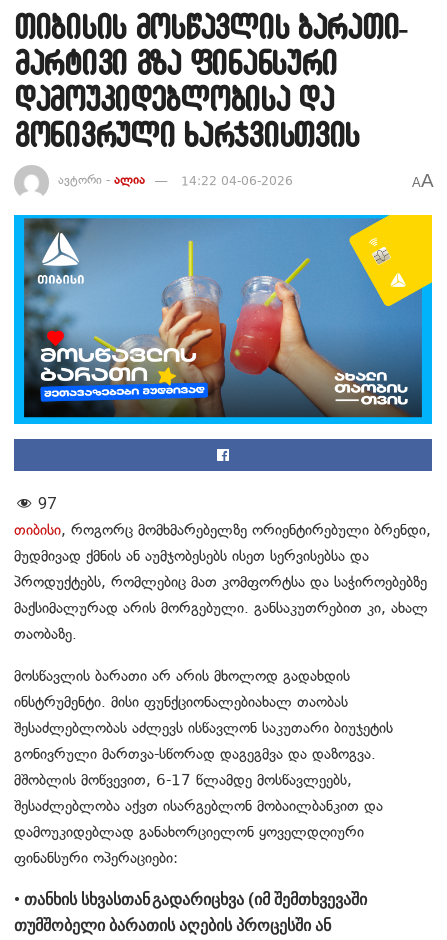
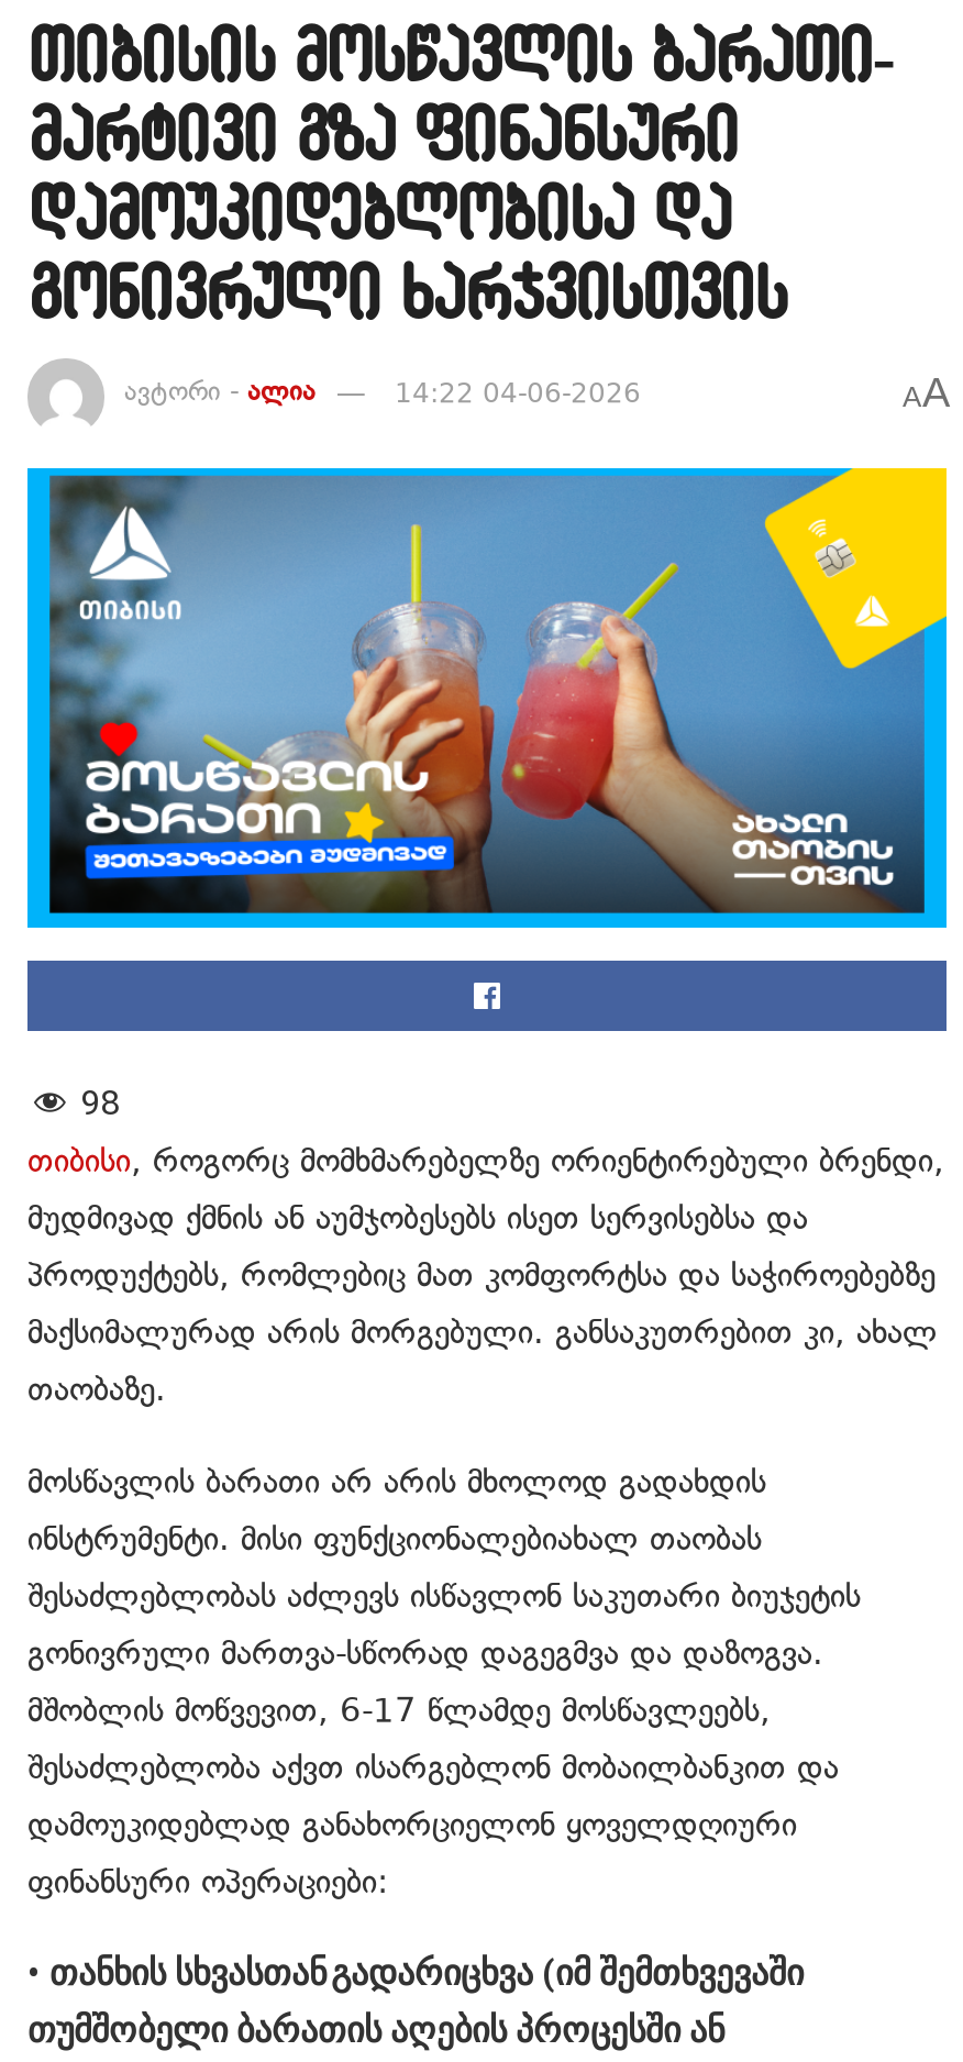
- 97
+ 98
